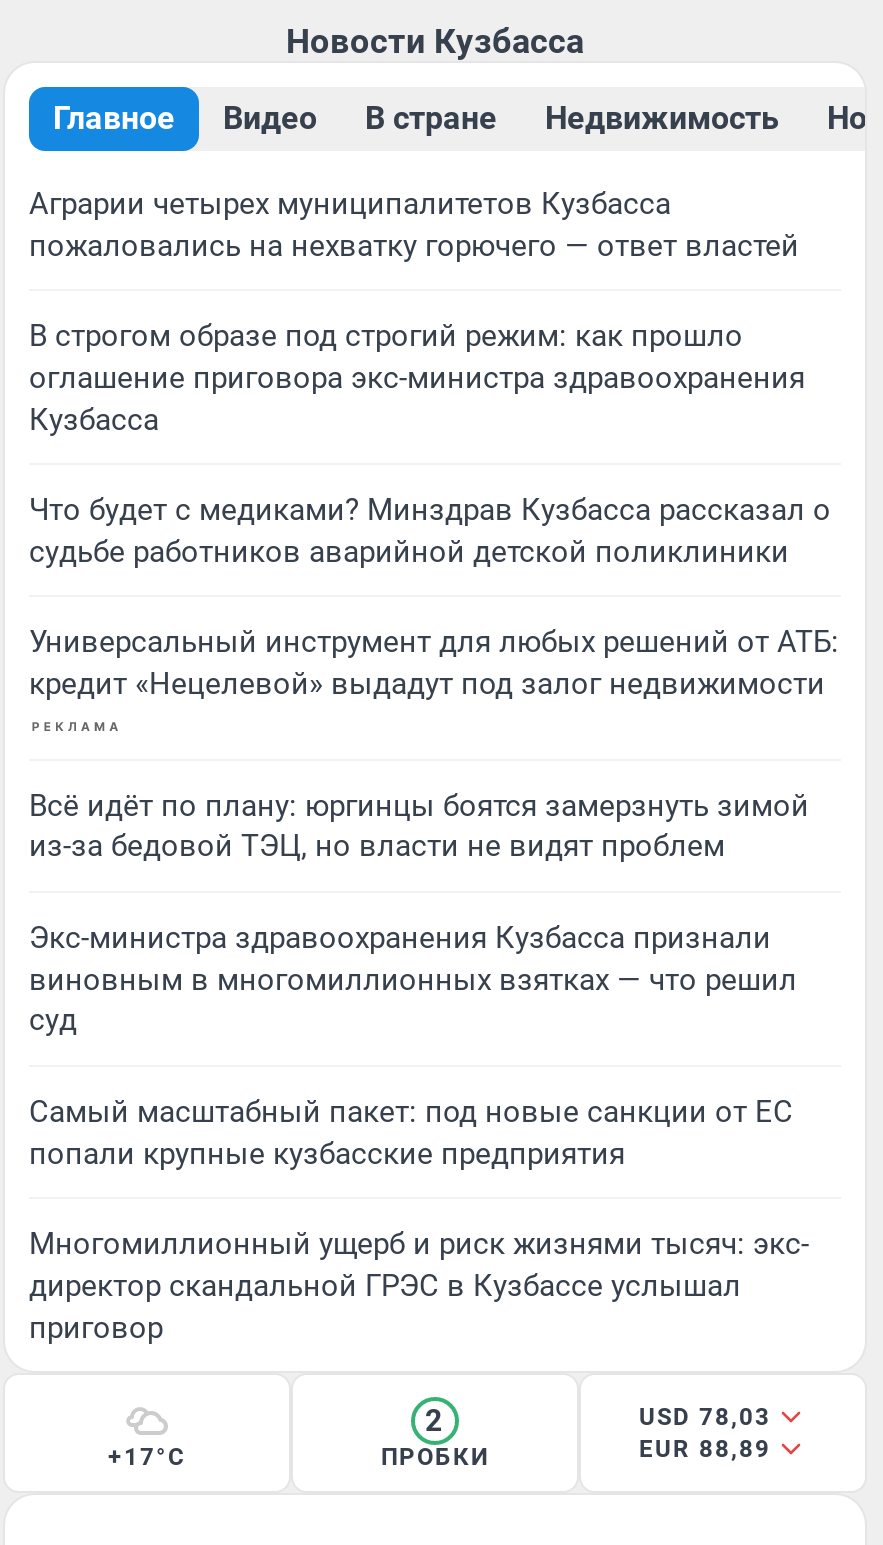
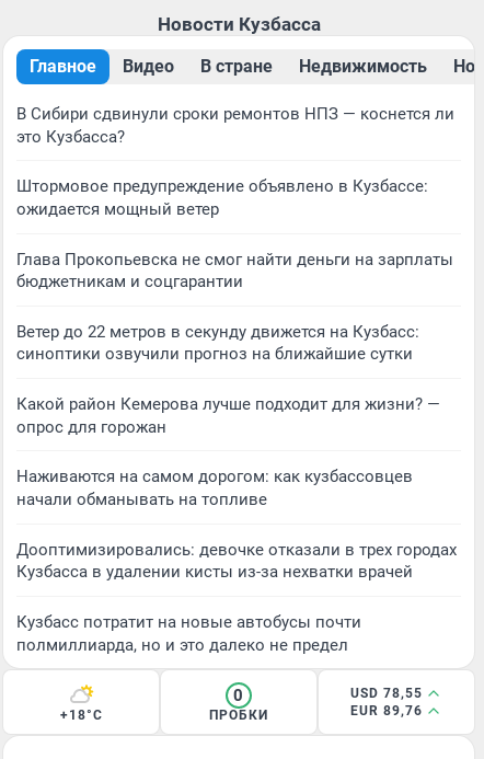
- Аграрии четырех муниципалитетов Кузбасса
- пожаловались на нехватку горючего — ответ властей
+ В Сибири сдвинули сроки ремонтов НПЗ — коснется ли
+ это Кузбасса?

- В строгом образе под строгий режим: как прошло
- оглашение приговора экс-министра здравоохранения
- Кузбасса
+ Штормовое предупреждение объявлено в Кузбассе:
+ ожидается мощный ветер

- Что будет с медиками? Минздрав Кузбасса рассказал о
- судьбе работников аварийной детской поликлиники
+ Глава Прокопьевска не смог найти деньги на зарплаты
+ бюджетникам и соцгарантии

- Универсальный инструмент для любых решений от АТБ:
- кредит «Нецелевой» выдадут под залог недвижимости
+ Ветер до 22 метров в секунду движется на Кузбасс:
+ синоптики озвучили прогноз на ближайшие сутки

- Всё идёт по плану: юргинцы боятся замерзнуть зимой
- из-за бедовой ТЭЦ, но власти не видят проблем
+ Какой район Кемерова лучше подходит для жизни? —
+ опрос для горожан

- Экс-министра здравоохранения Кузбасса признали
- виновным в многомиллионных взятках — что решил
- суд
+ Наживаются на самом дорогом: как кузбассовцев
+ начали обманывать на топливе

- Самый масштабный пакет: под новые санкции от ЕС
- попали крупные кузбасские предприятия
+ Дооптимизировались: девочке отказали в трех городах
+ Кузбасса в удалении кисты из-за нехватки врачей

- Многомиллионный ущерб и риск жизнями тысяч: экс-
- директор скандальной ГРЭС в Кузбассе услышал
- приговор
+ Кузбасс потратит на новые автобусы почти
+ полмиллиарда, но и это далеко не предел

- 2
+ 0

- USD 78,03
+ USD 78,55

- +17°C
+ +18°C

- EUR 88,89
+ EUR 89,76
